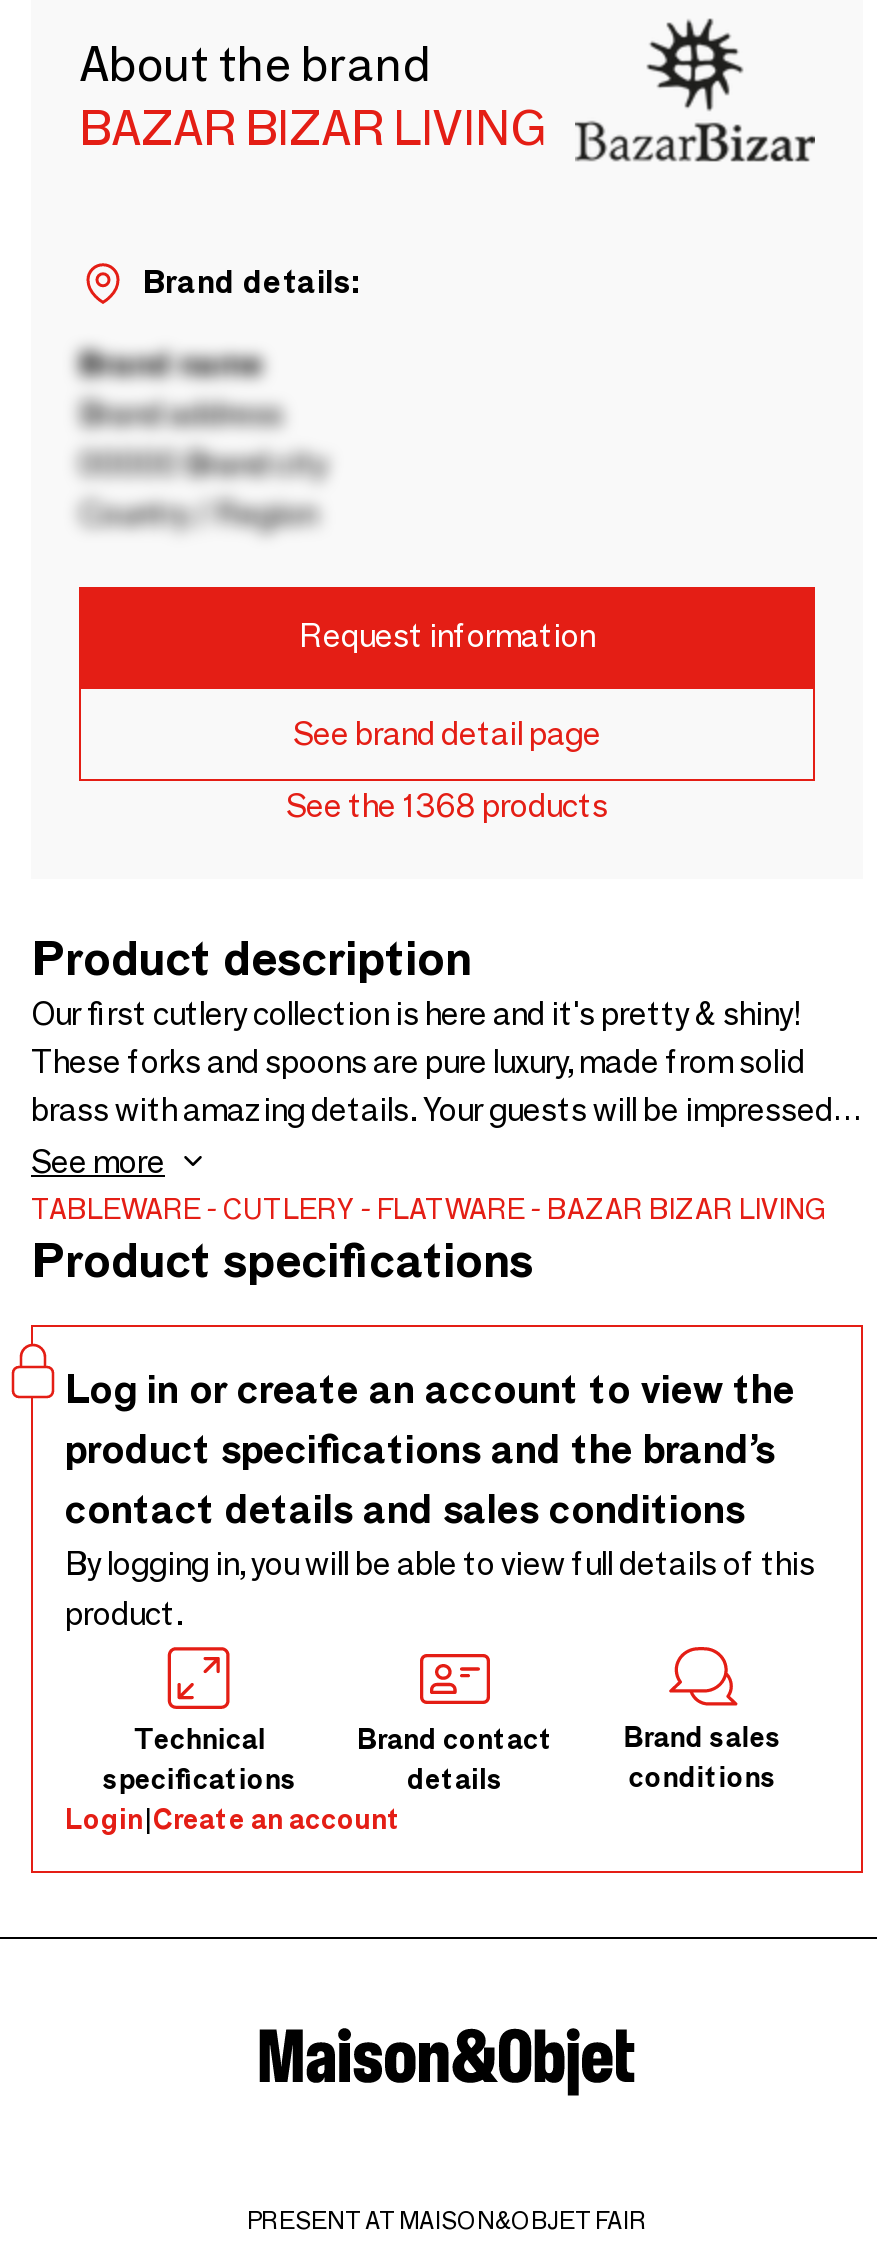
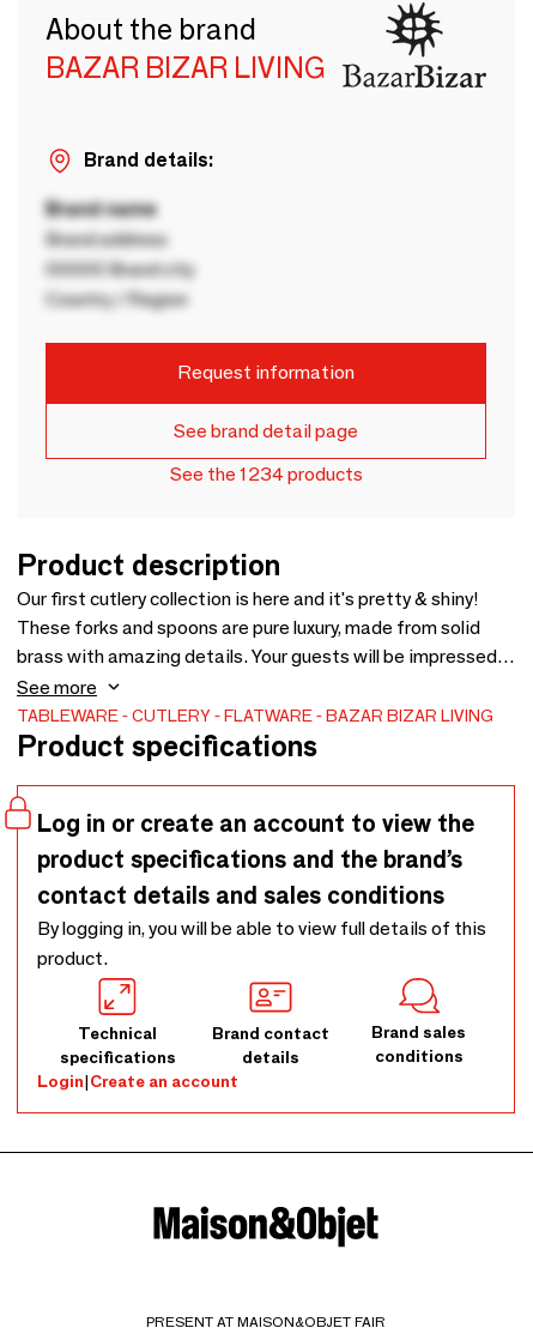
- See the 1368 products
+ See the 1234 products
